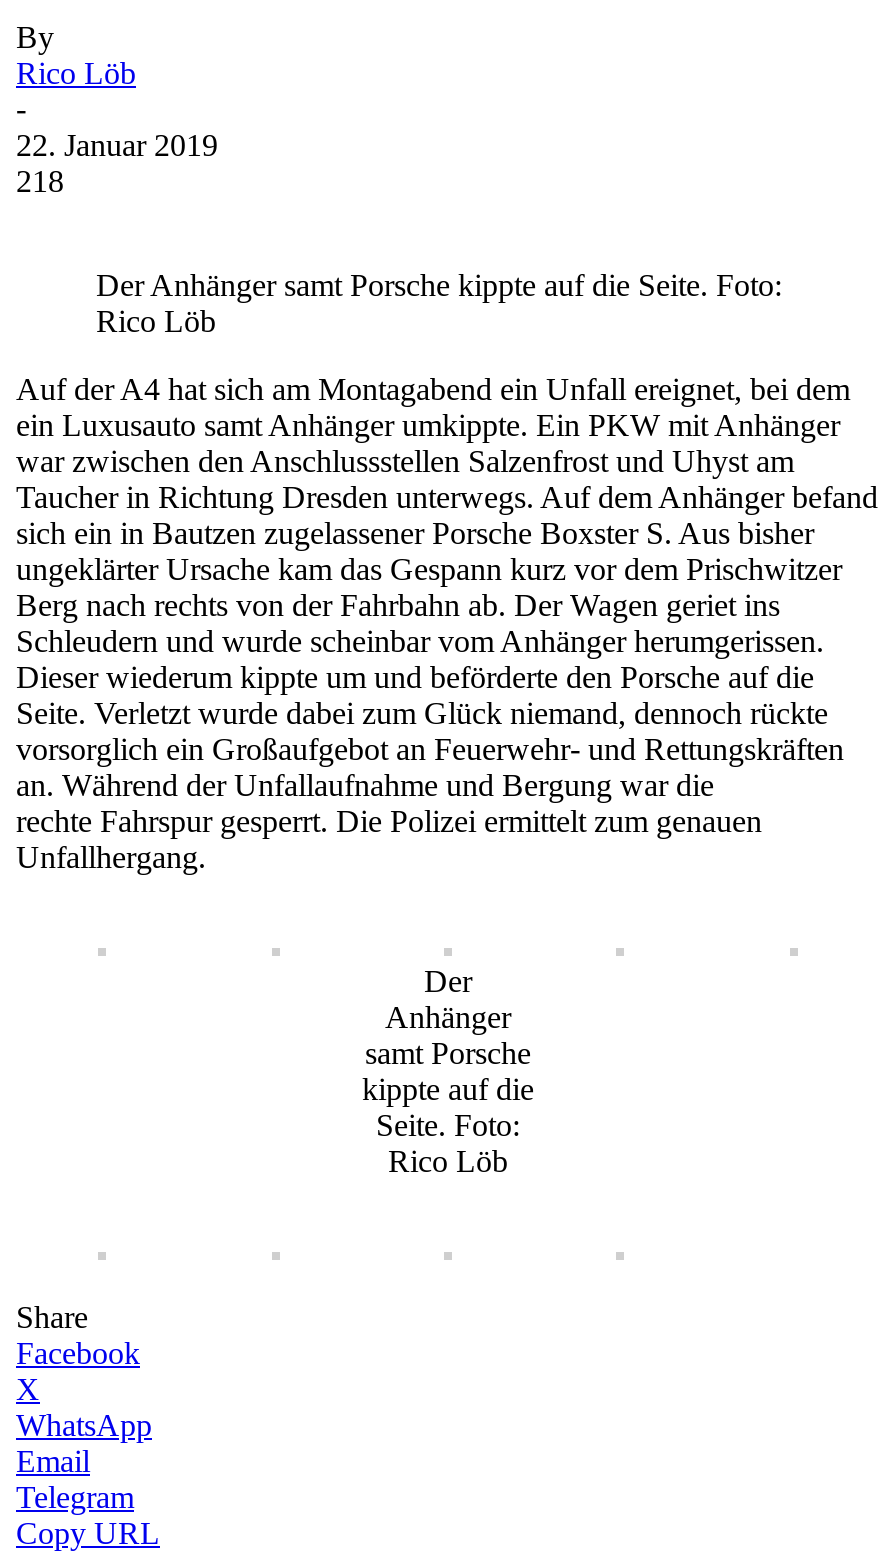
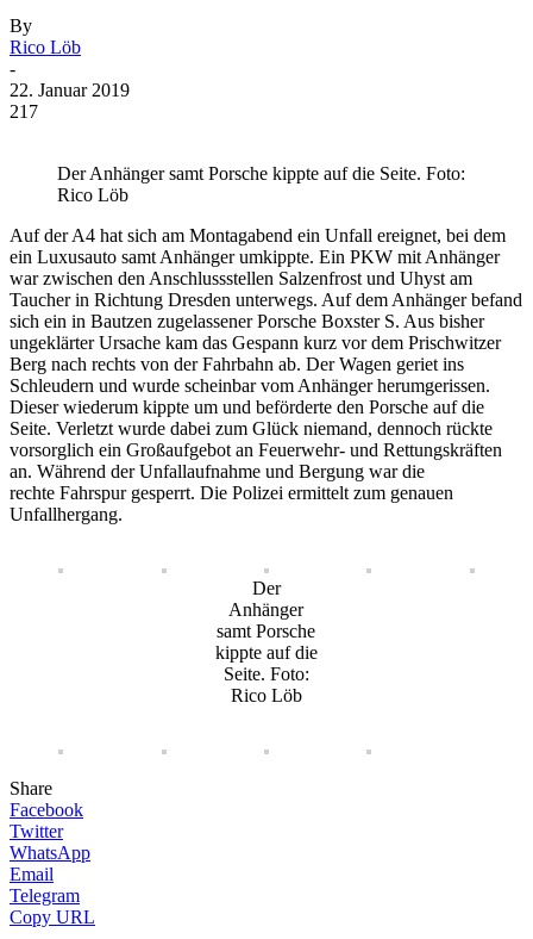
- 218
+ 217

- X
+ Twitter
